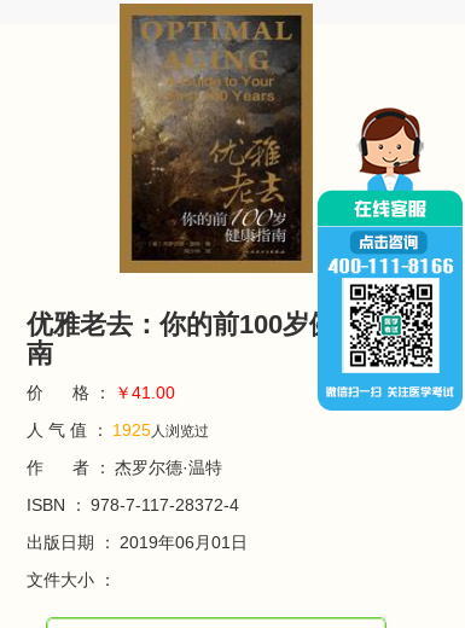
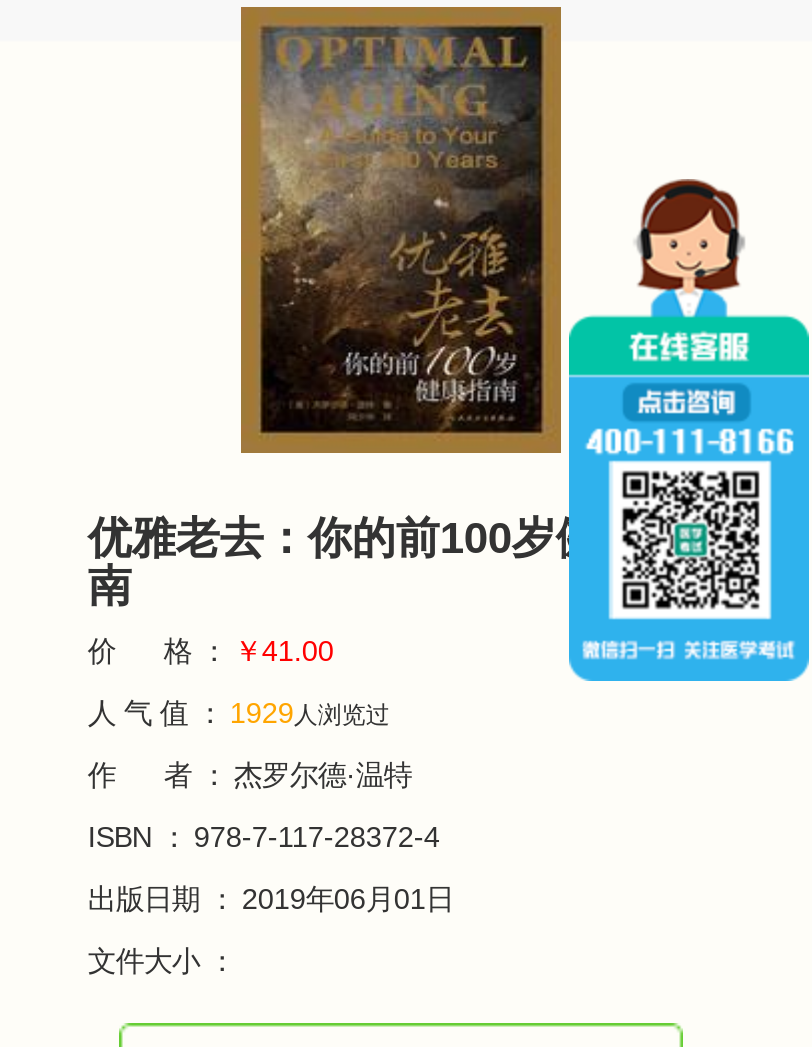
- 人 气 值 ： 1925人浏览过
+ 人 气 值 ： 1929人浏览过
